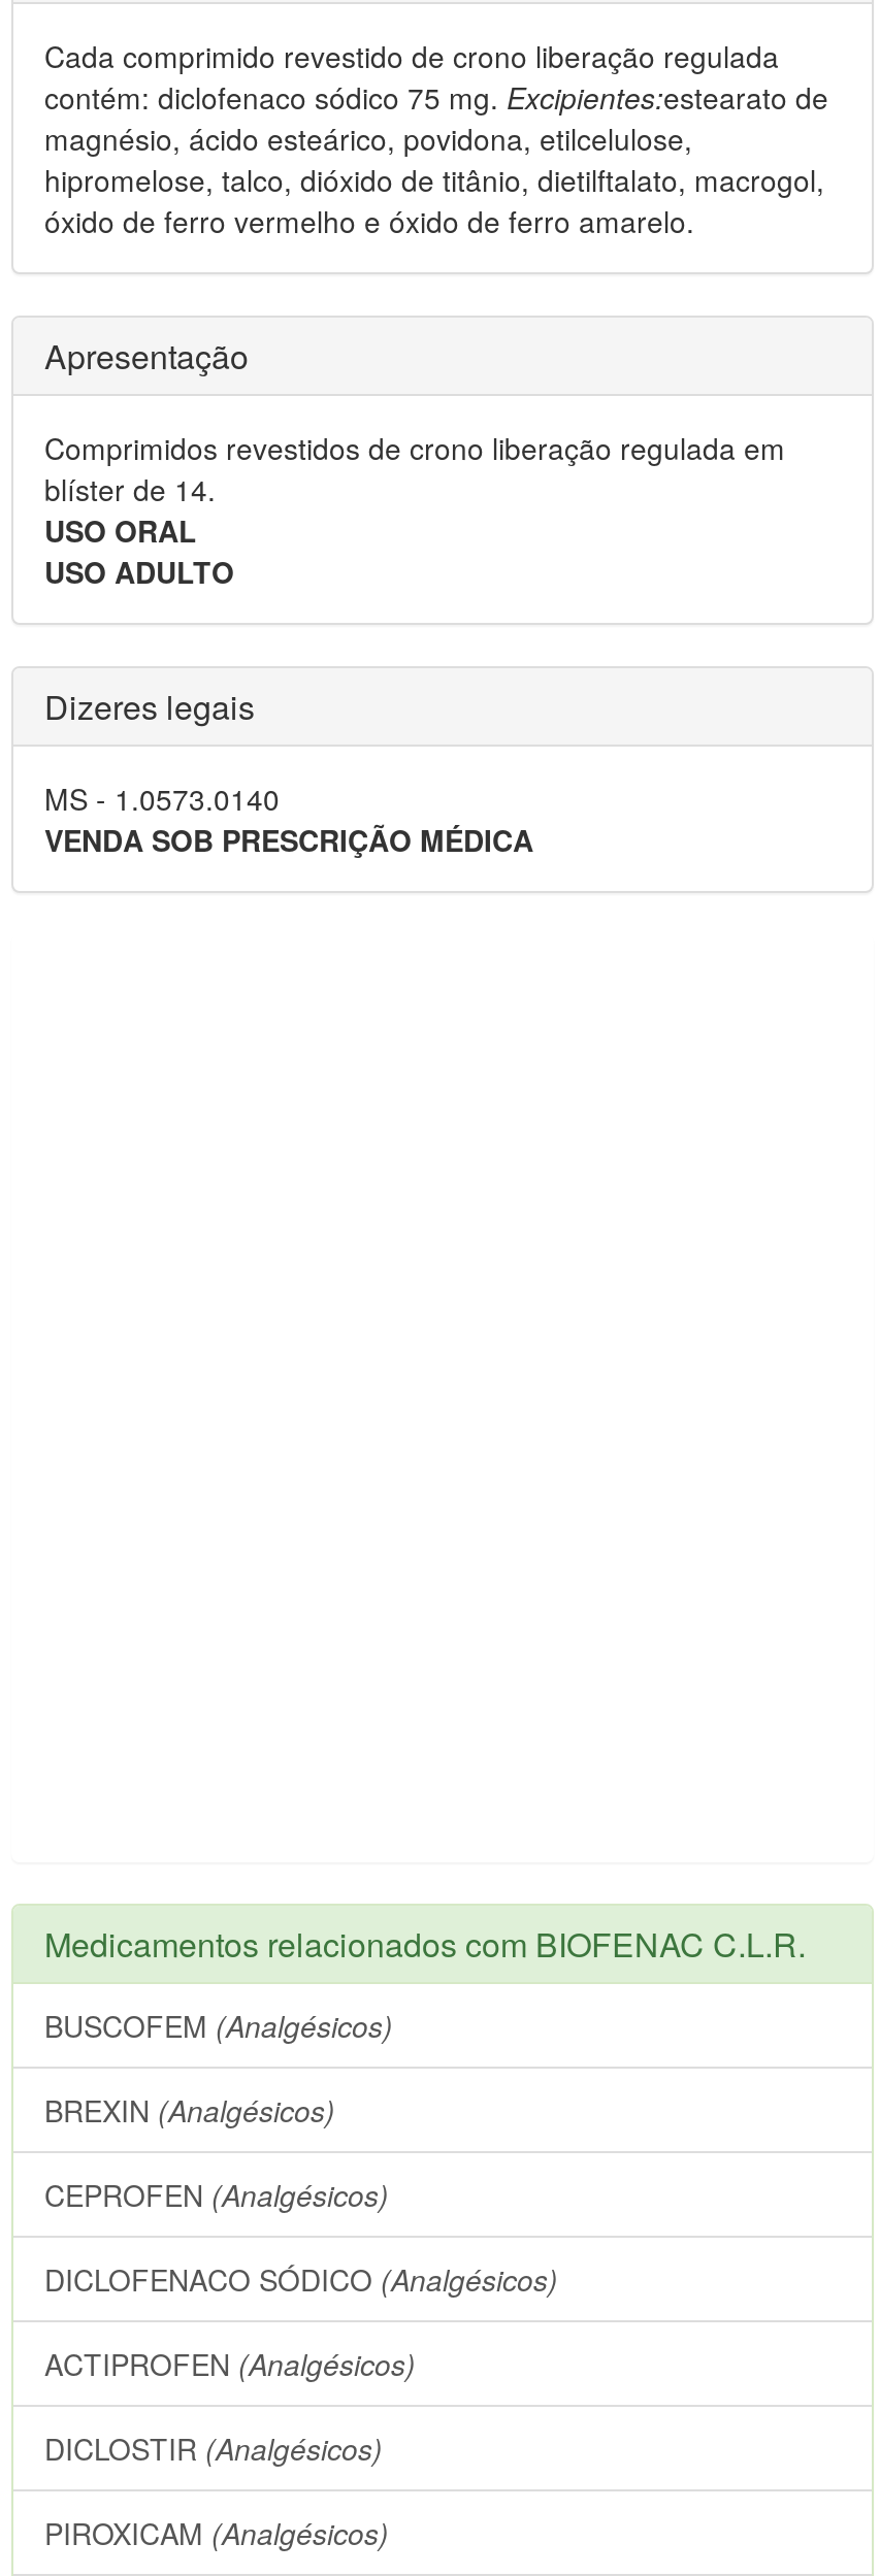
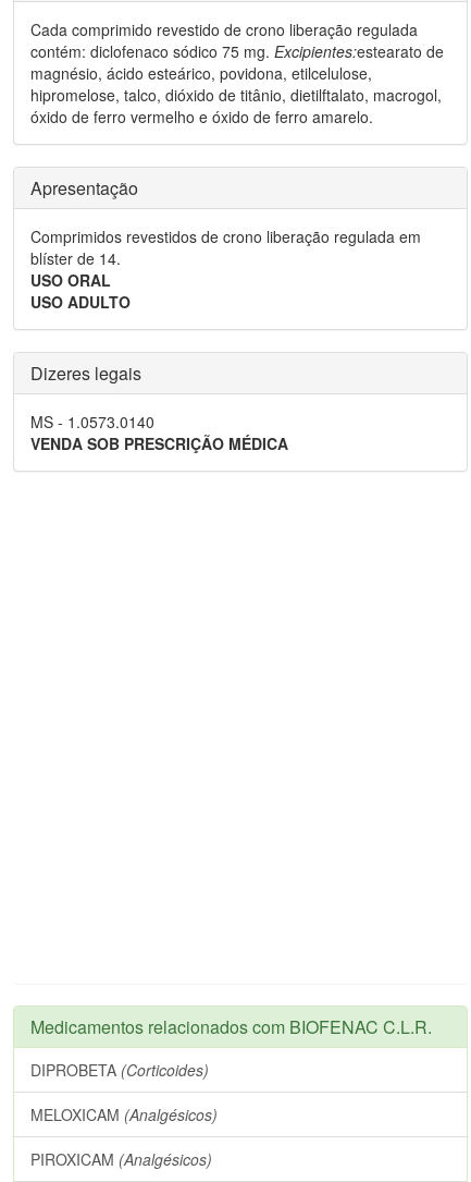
- BUSCOFEM (Analgésicos)
- BREXIN (Analgésicos)
- CEPROFEN (Analgésicos)
- DICLOFENACO SÓDICO (Analgésicos)
- ACTIPROFEN (Analgésicos)
- DICLOSTIR (Analgésicos)
+ DIPROBETA (Corticoides)
+ MELOXICAM (Analgésicos)
